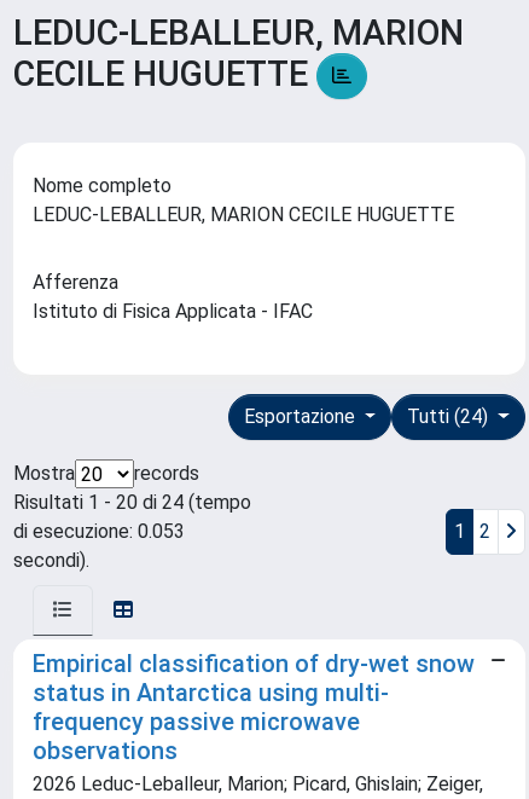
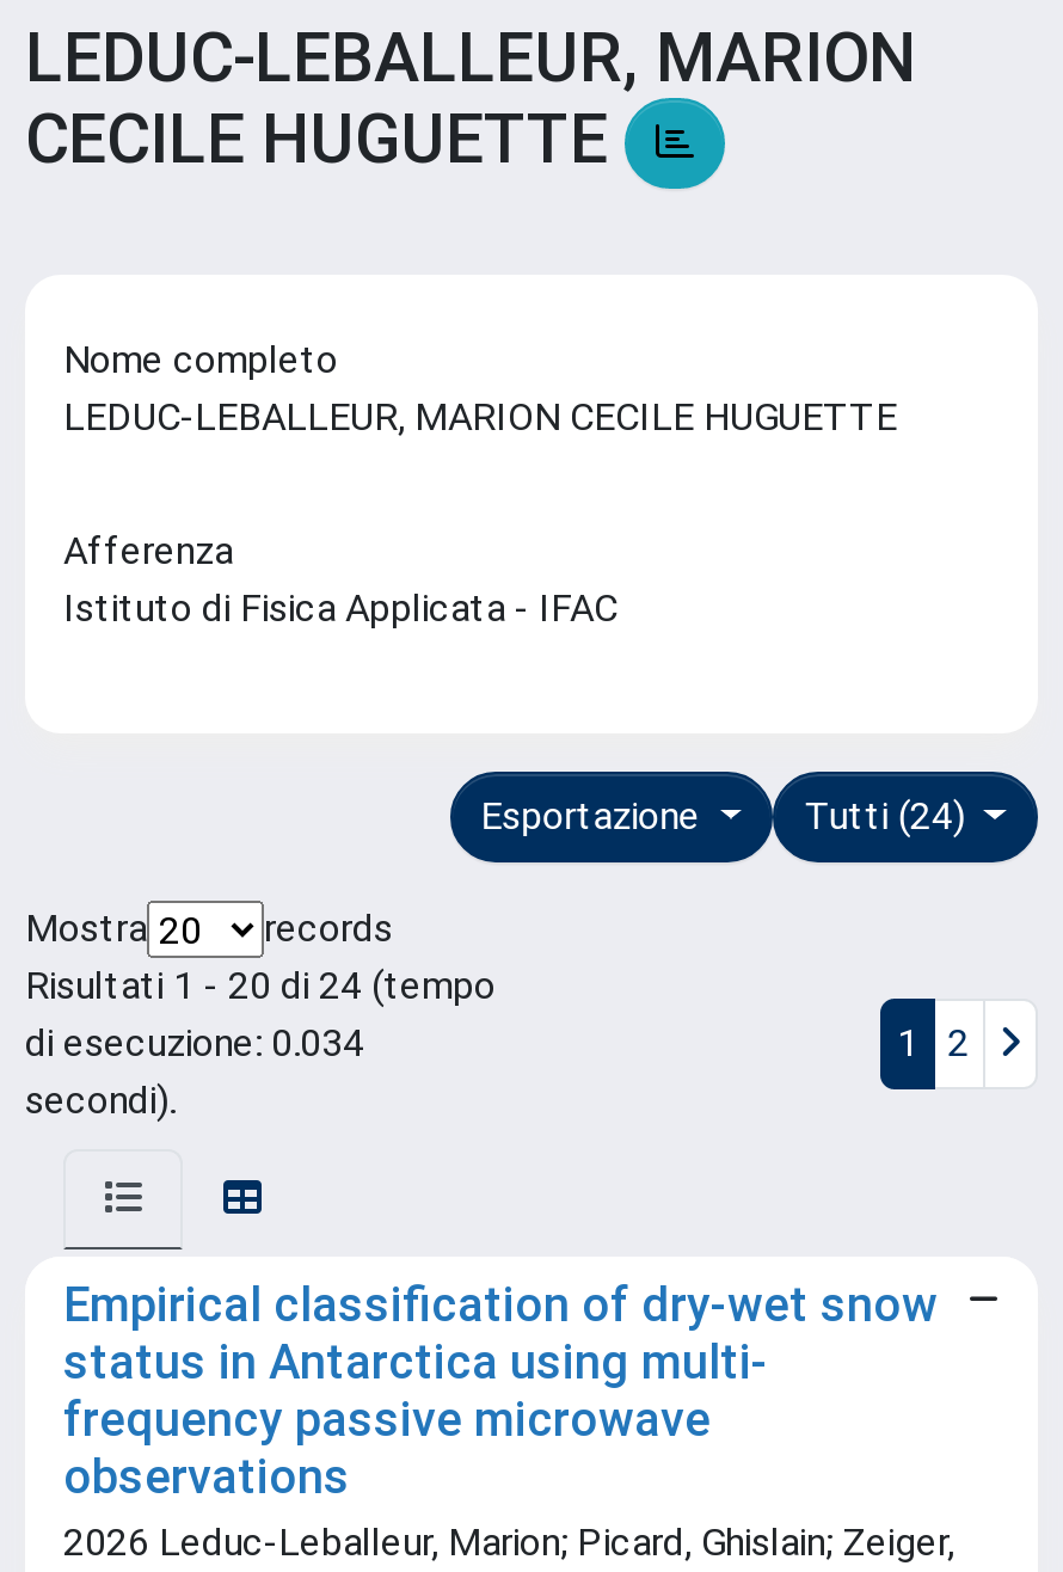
- di esecuzione: 0.053
+ di esecuzione: 0.034
